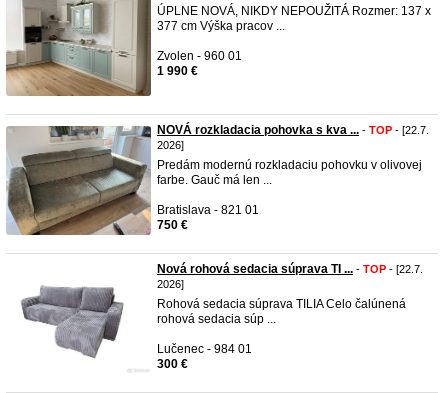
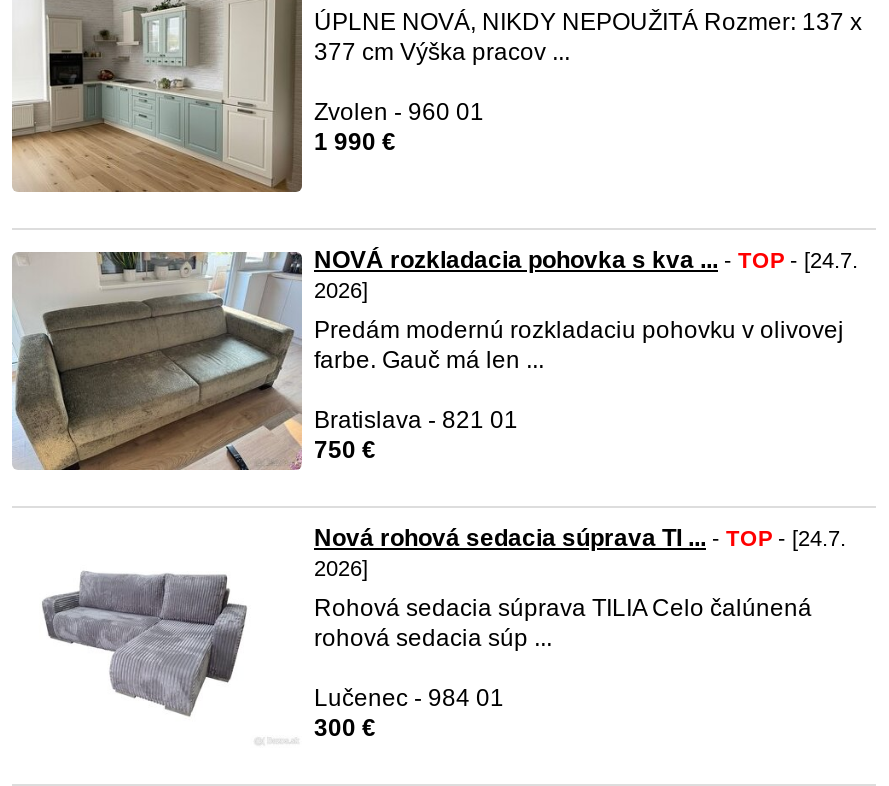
- NOVÁ rozkladacia pohovka s kva ... - TOP - [22.7.
+ NOVÁ rozkladacia pohovka s kva ... - TOP - [24.7.

- Nová rohová sedacia súprava TI ... - TOP - [22.7.
+ Nová rohová sedacia súprava TI ... - TOP - [24.7.
